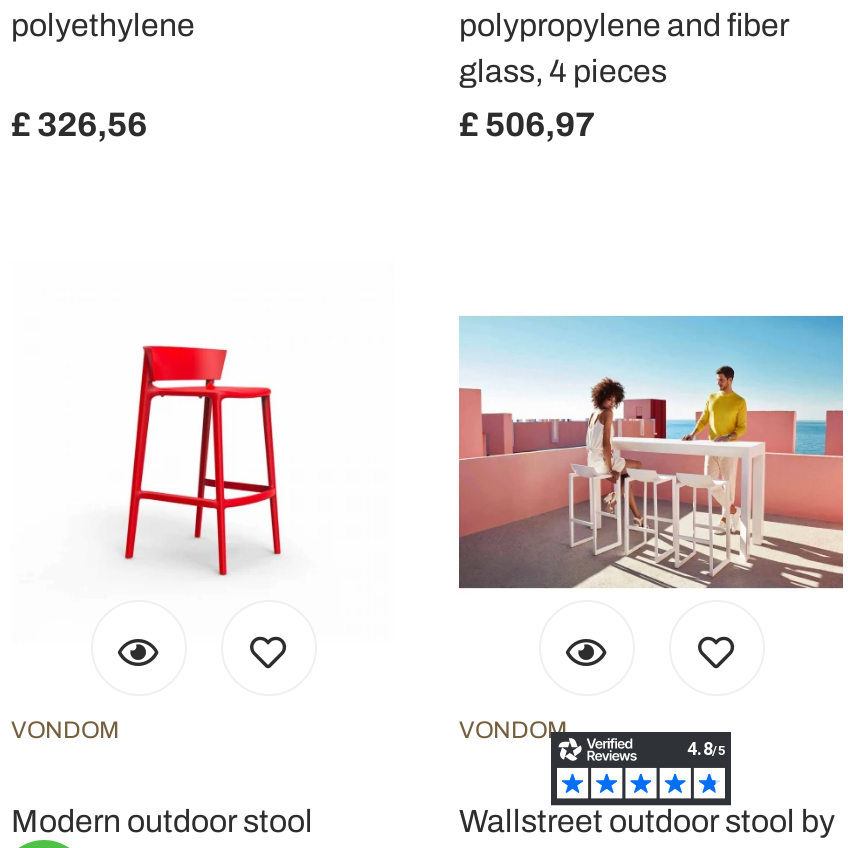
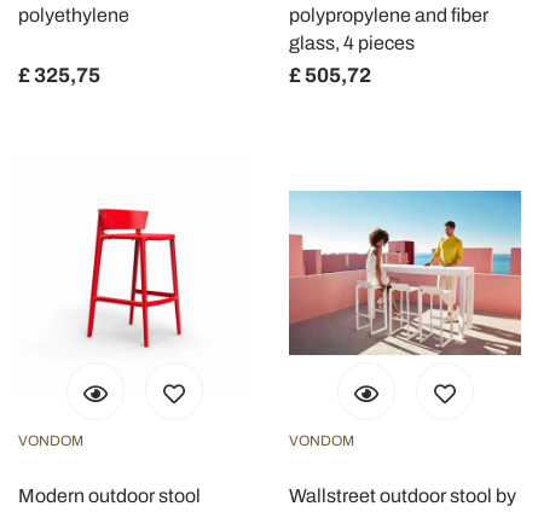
- £ 326,56
+ £ 325,75

- £ 506,97
+ £ 505,72

- [image]
